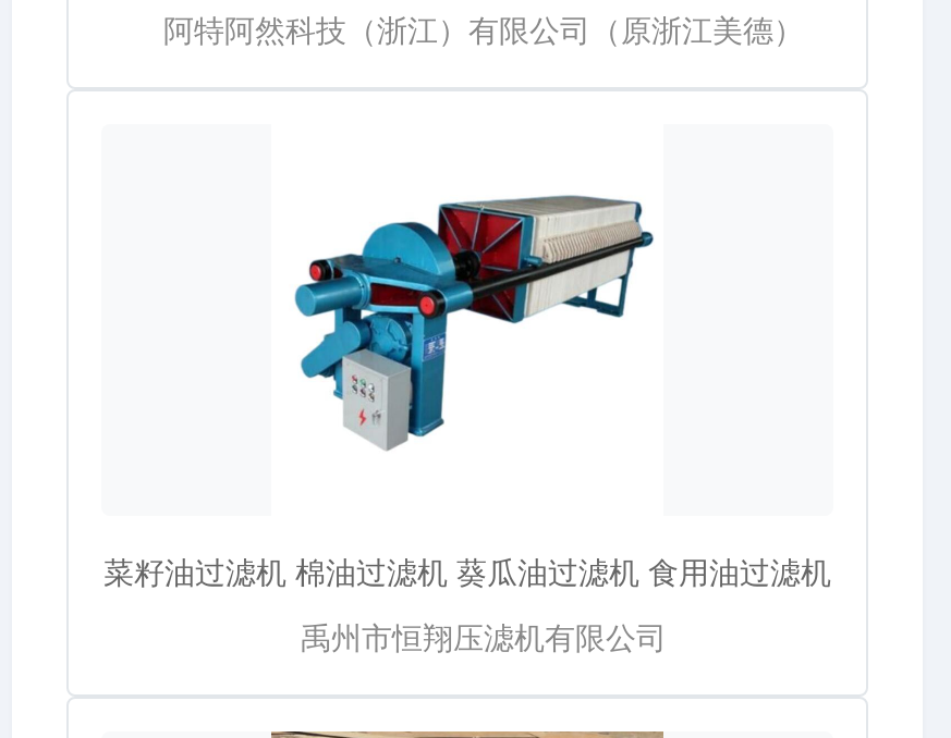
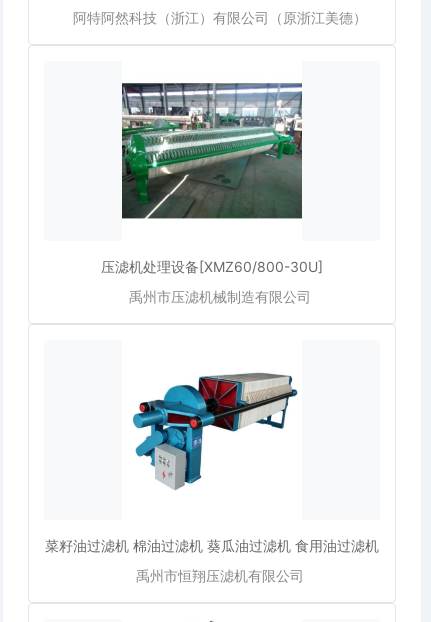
+ [image]
+ 压滤机处理设备[XMZ60/800-30U]
+ 禹州市压滤机械制造有限公司
